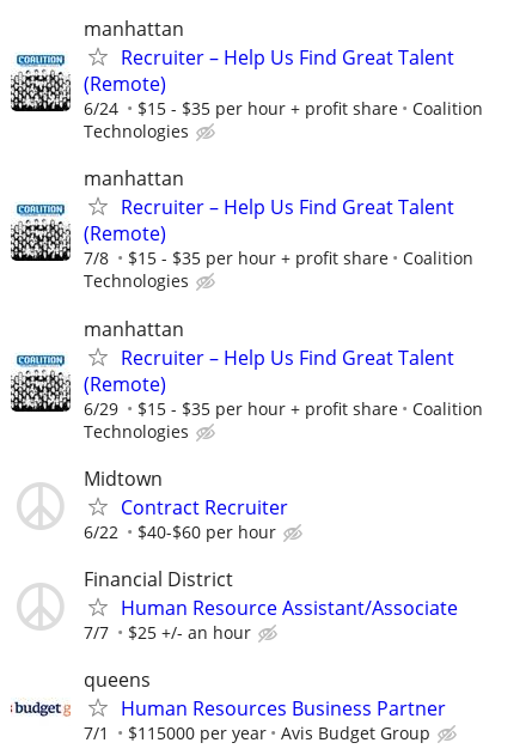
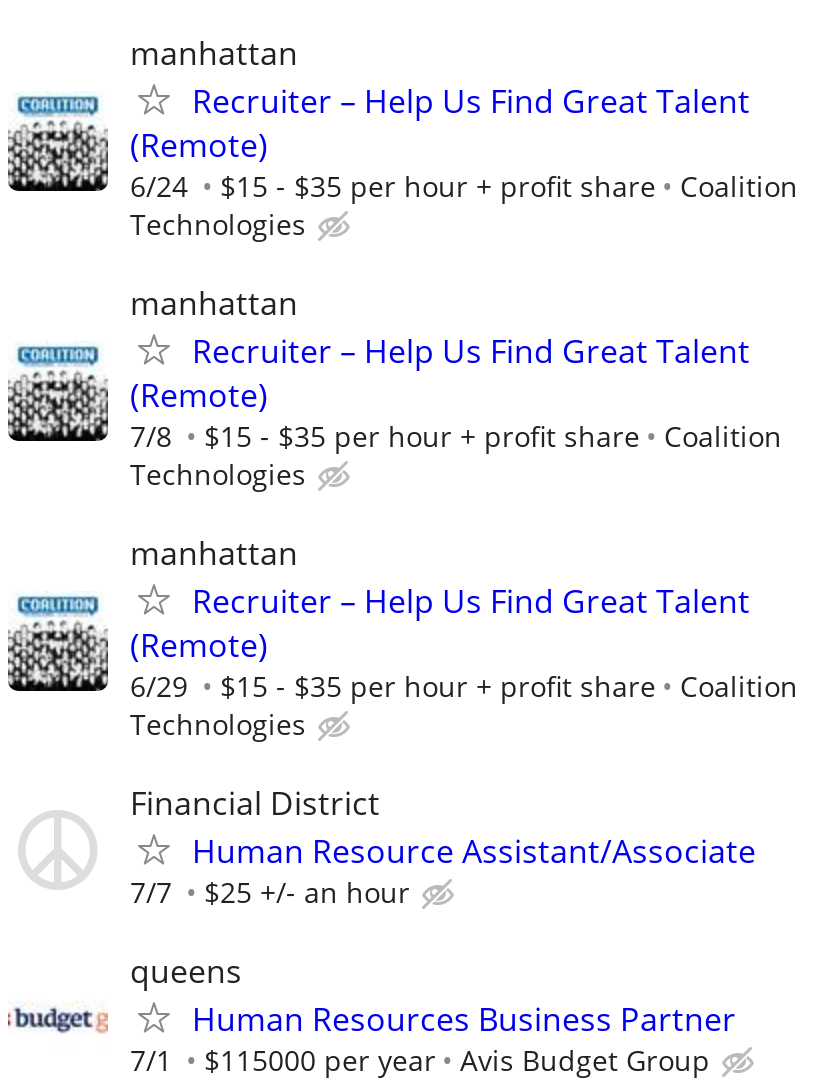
- Midtown
- Contract Recruiter
- 6/22
- $40-$60 per hour
